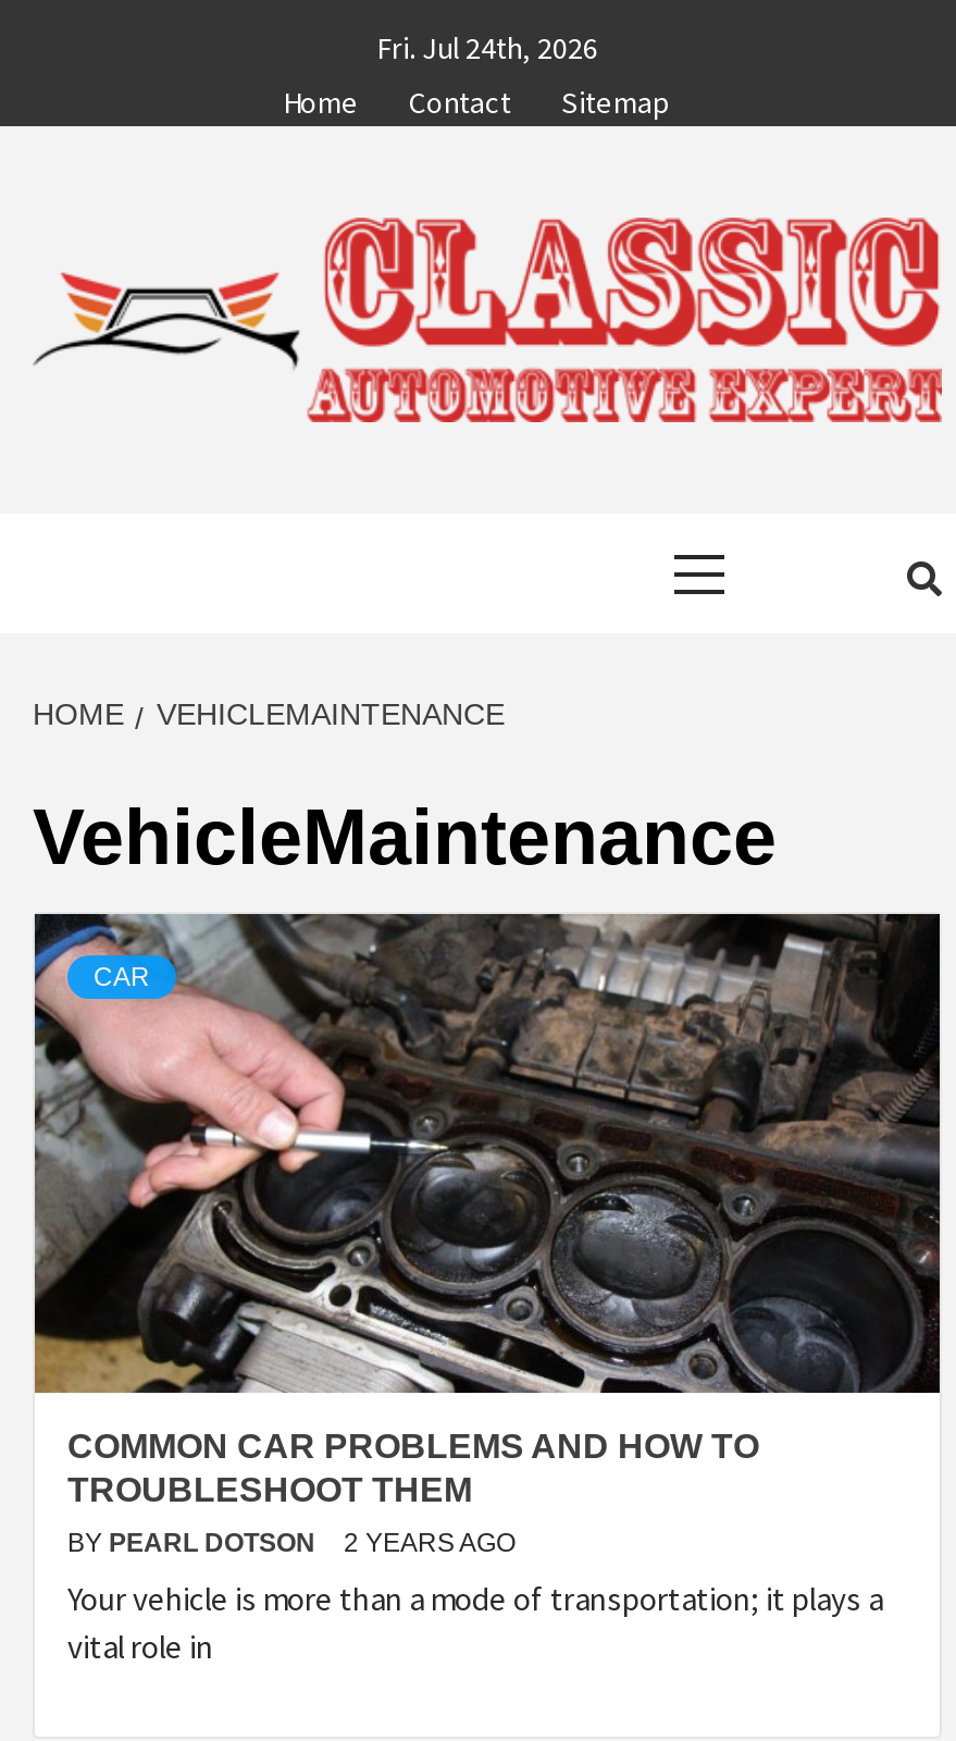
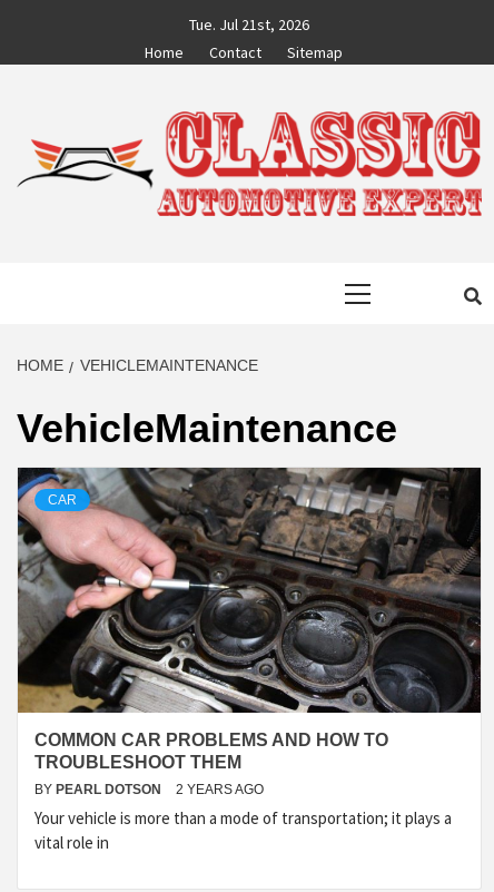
- Fri. Jul 24th, 2026
+ Tue. Jul 21st, 2026
